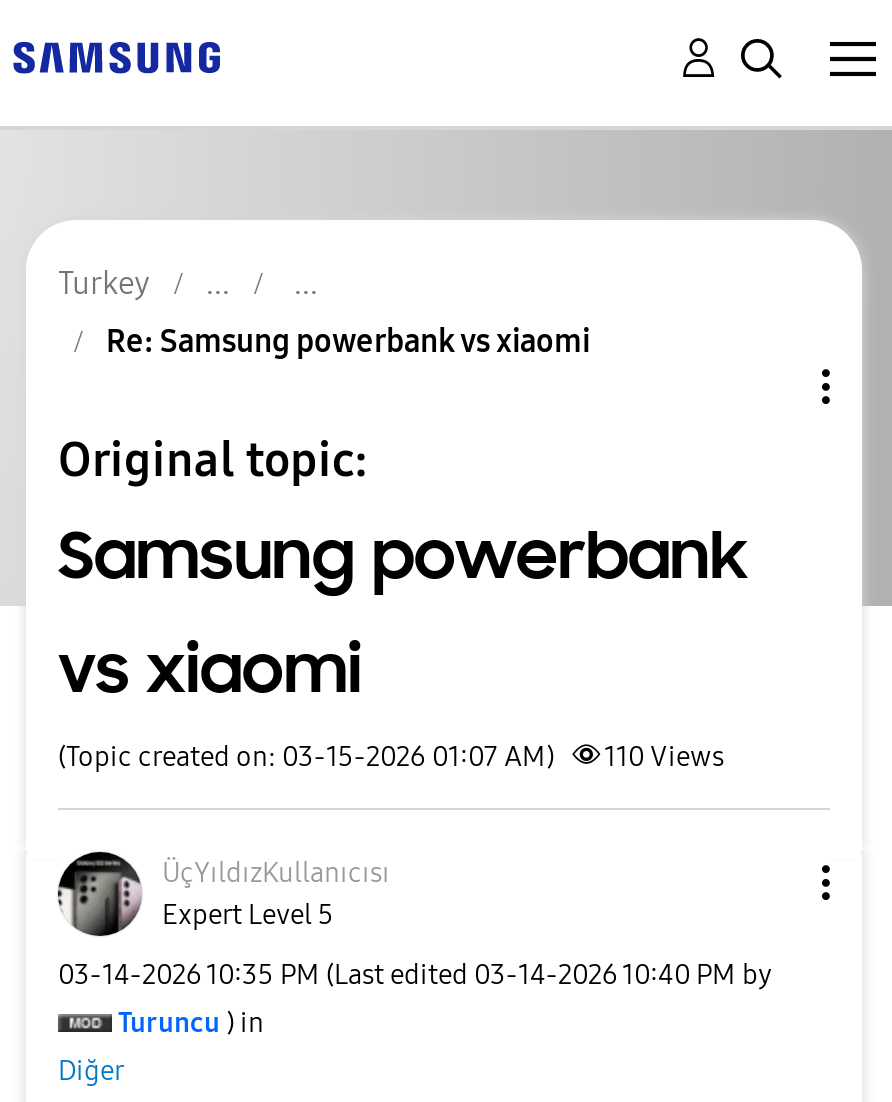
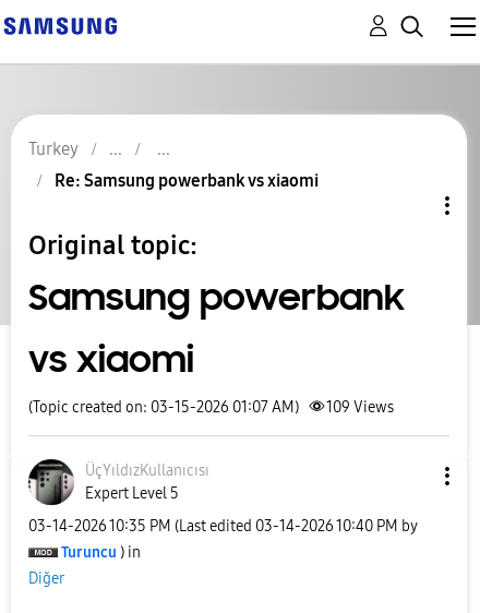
- (Topic created on: 03-15-2026 01:07 AM) 110 Views
+ (Topic created on: 03-15-2026 01:07 AM) 109 Views
